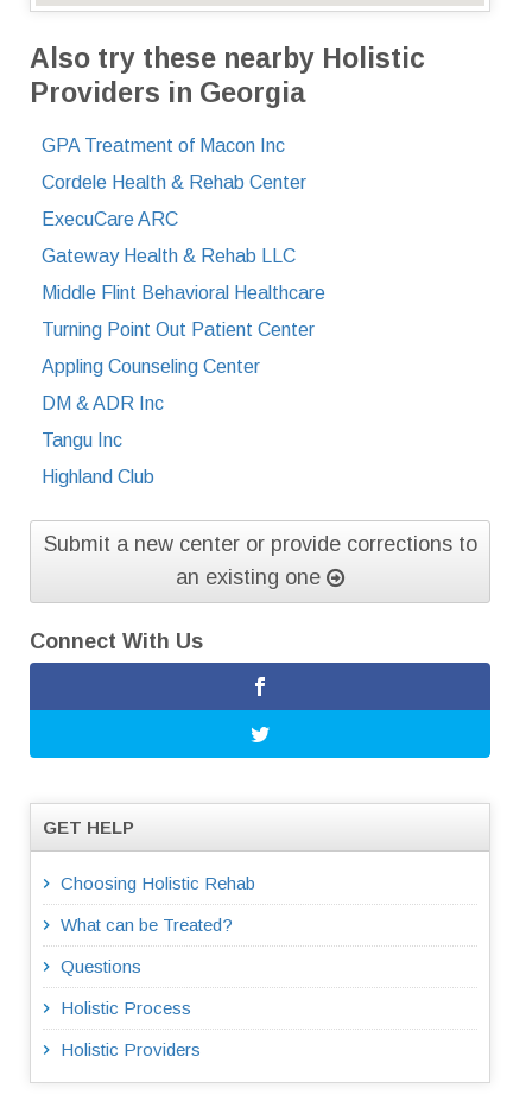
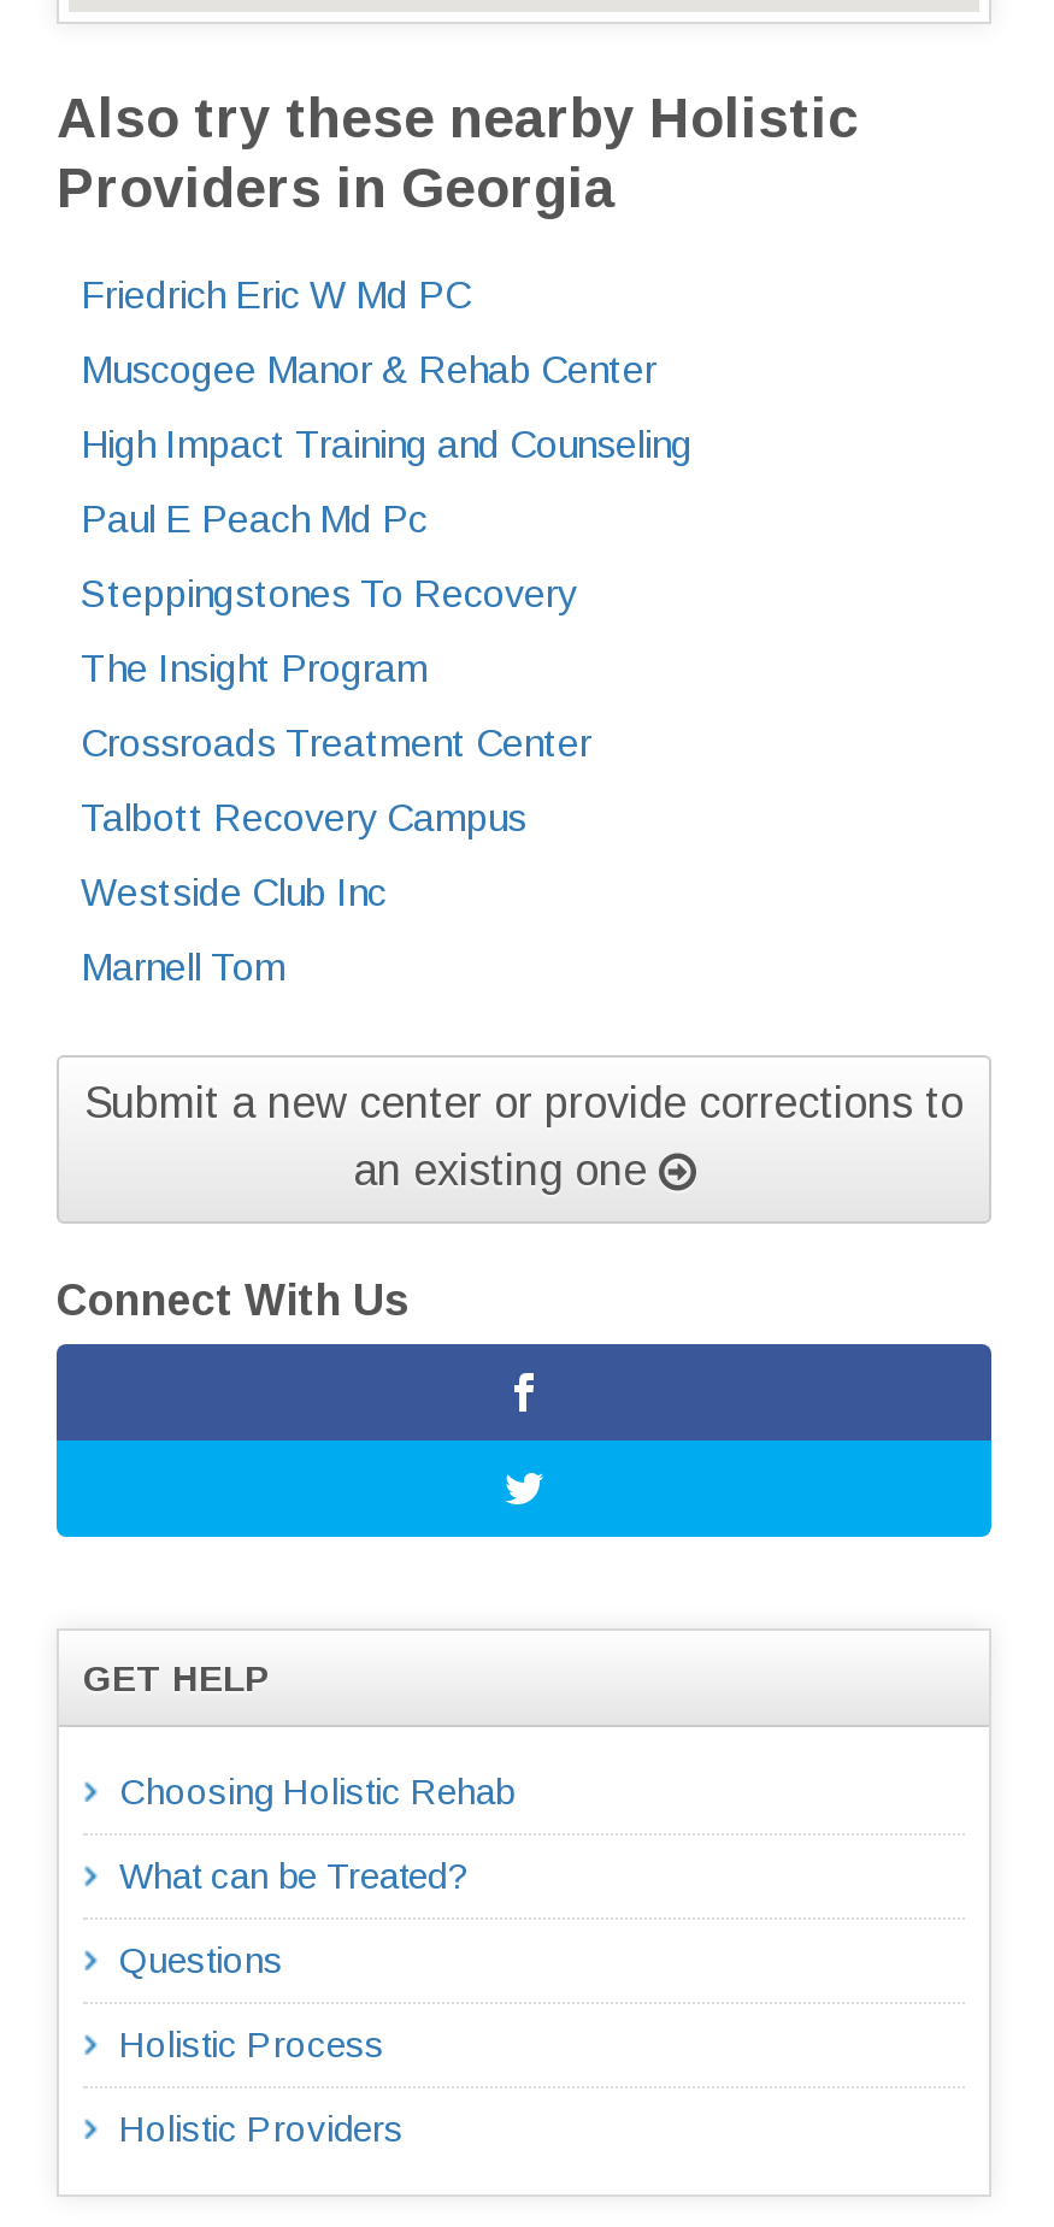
- GPA Treatment of Macon Inc
+ Friedrich Eric W Md PC

- Cordele Health & Rehab Center
+ Muscogee Manor & Rehab Center

- ExecuCare ARC
+ High Impact Training and Counseling

- Gateway Health & Rehab LLC
+ Paul E Peach Md Pc

- Middle Flint Behavioral Healthcare
+ Steppingstones To Recovery

- Turning Point Out Patient Center
+ The Insight Program

- Appling Counseling Center
+ Crossroads Treatment Center

- DM & ADR Inc
+ Talbott Recovery Campus

- Tangu Inc
+ Westside Club Inc

- Highland Club
+ Marnell Tom
